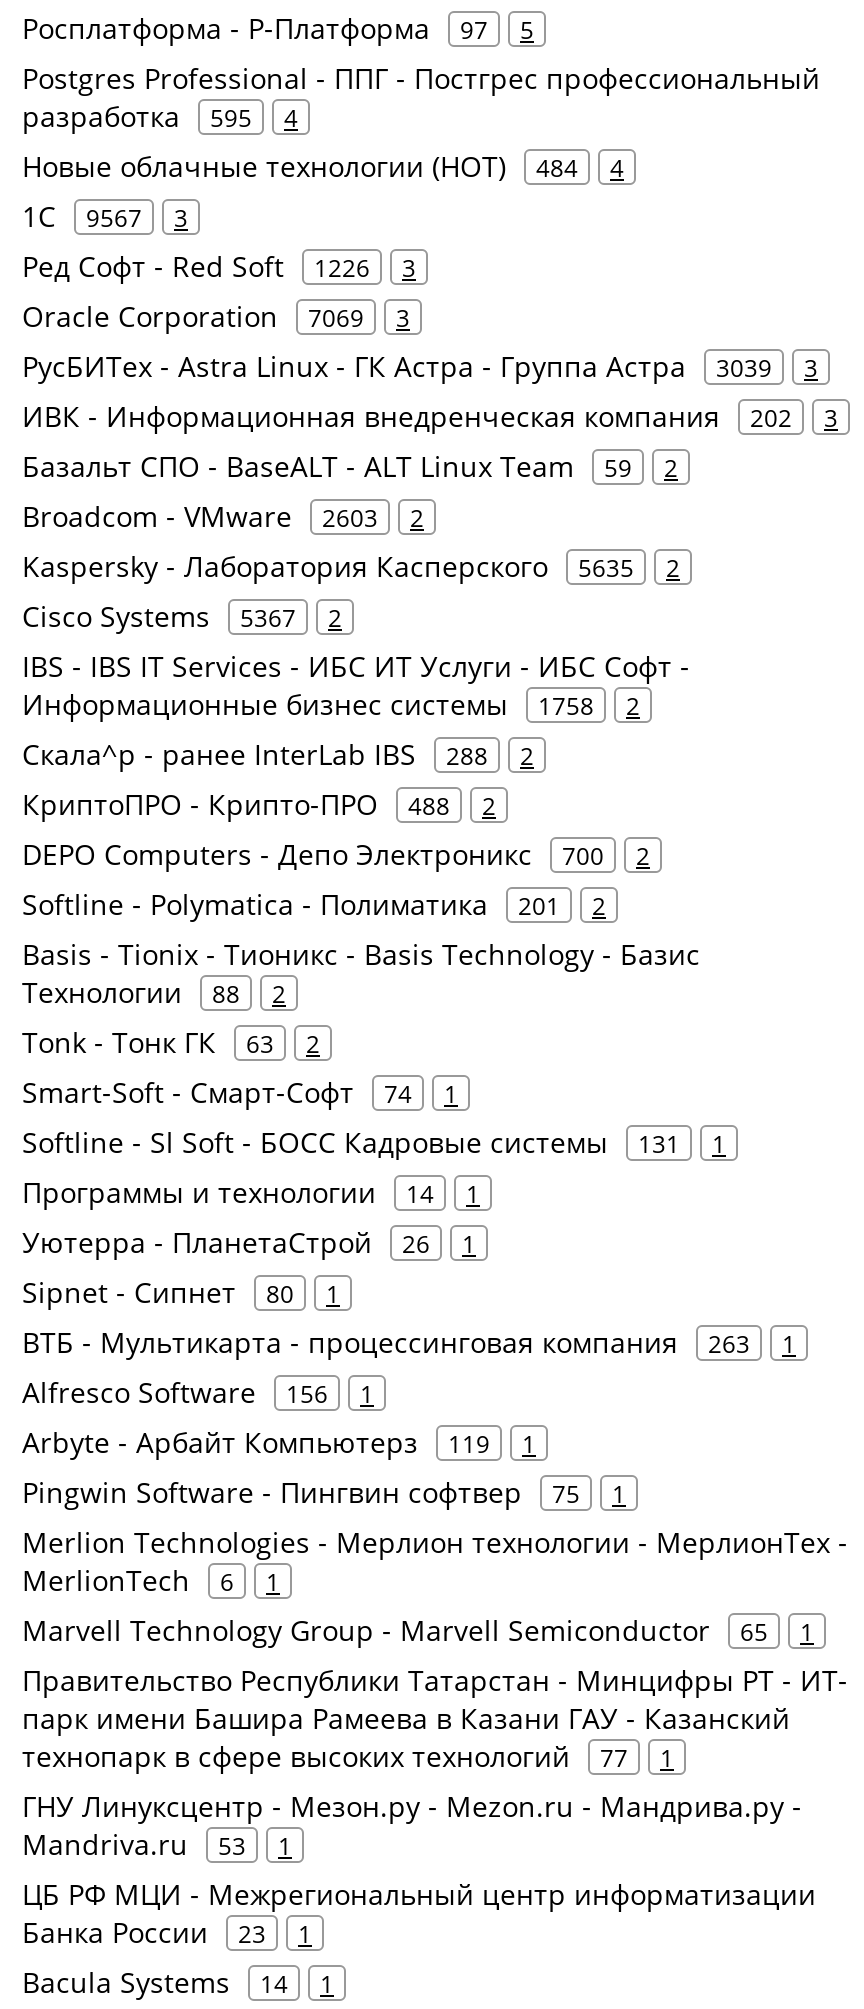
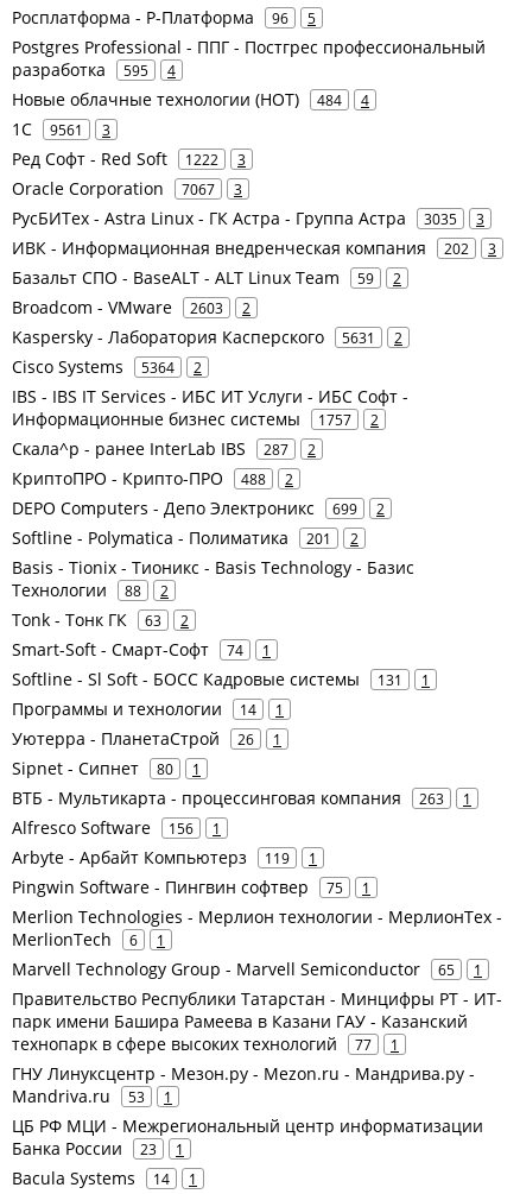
- Росплатформа - Р-Платформа 97 5
+ Росплатформа - Р-Платформа 96 5

- 1С 9567 3
+ 1С 9561 3

- Ред Софт - Red Soft 1226 3
+ Ред Софт - Red Soft 1222 3

- Oracle Corporation 7069 3
+ Oracle Corporation 7067 3

- РусБИТех - Astra Linux - ГК Астра - Группа Астра 3039 3
+ РусБИТех - Astra Linux - ГК Астра - Группа Астра 3035 3

- Kaspersky - Лаборатория Касперского 5635 2
+ Kaspersky - Лаборатория Касперского 5631 2

- Cisco Systems 5367 2
+ Cisco Systems 5364 2

- Информационные бизнес системы 1758 2
+ Информационные бизнес системы 1757 2

- Скала^р - ранее InterLab IBS 288 2
+ Скала^р - ранее InterLab IBS 287 2

- DEPO Computers - Депо Электроникс 700 2
+ DEPO Computers - Депо Электроникс 699 2
